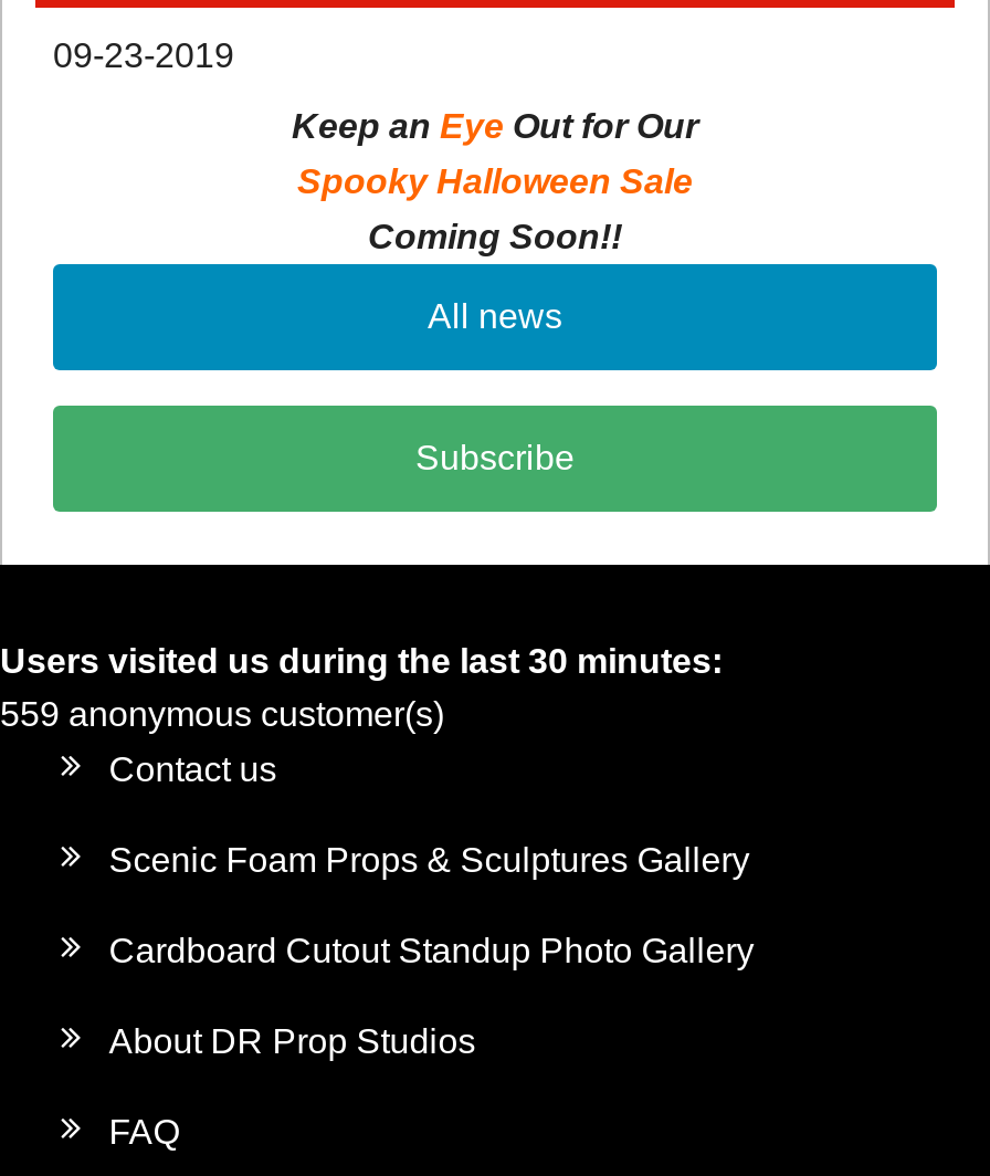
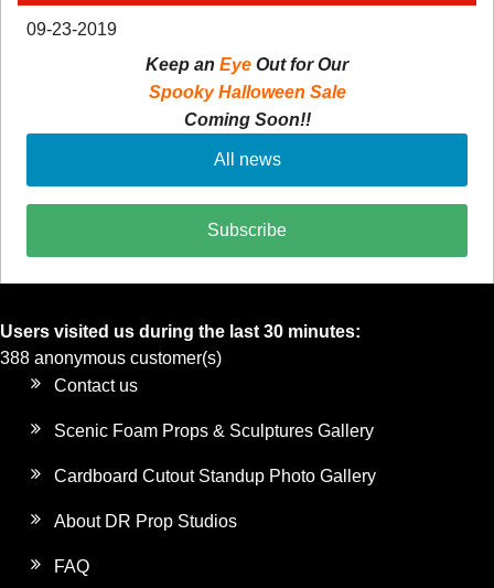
- 559 anonymous customer(s)
+ 388 anonymous customer(s)
